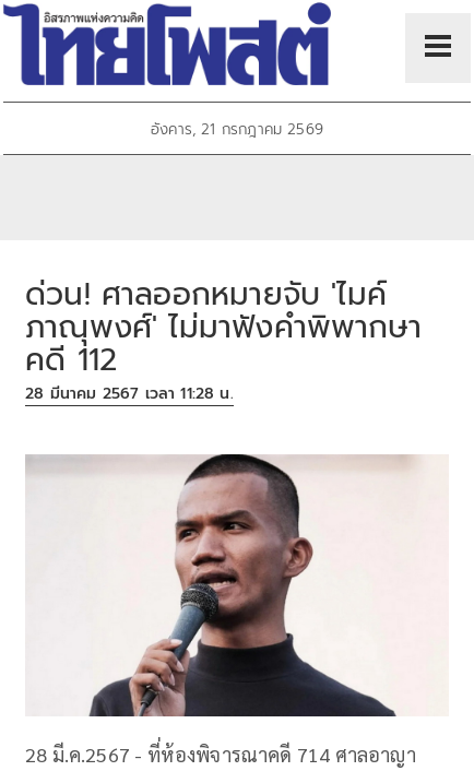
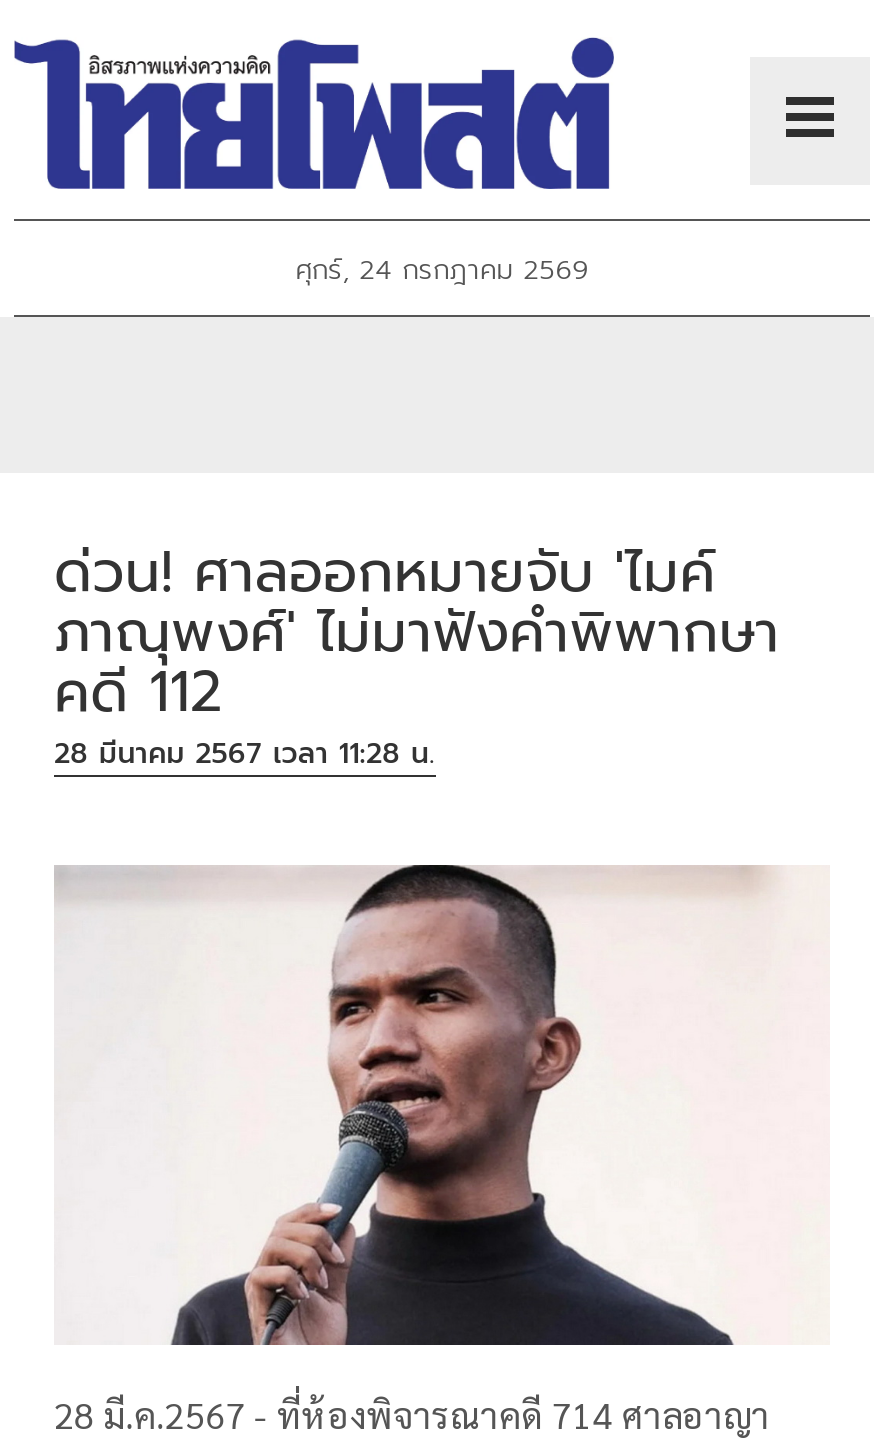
- อังคาร, 21 กรกฎาคม 2569
+ ศุกร์, 24 กรกฎาคม 2569
